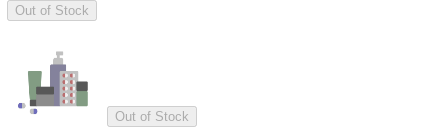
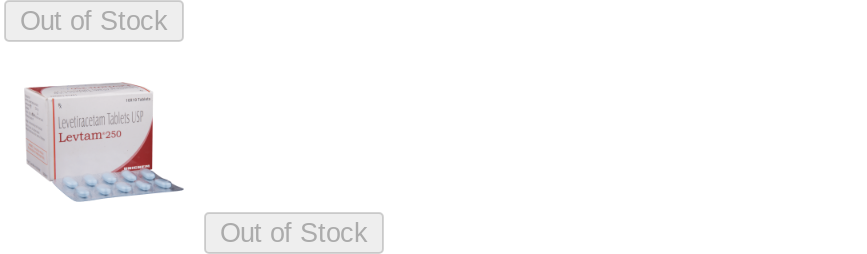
- [image]
+ [image]
